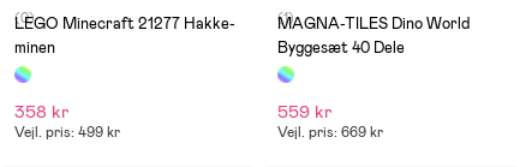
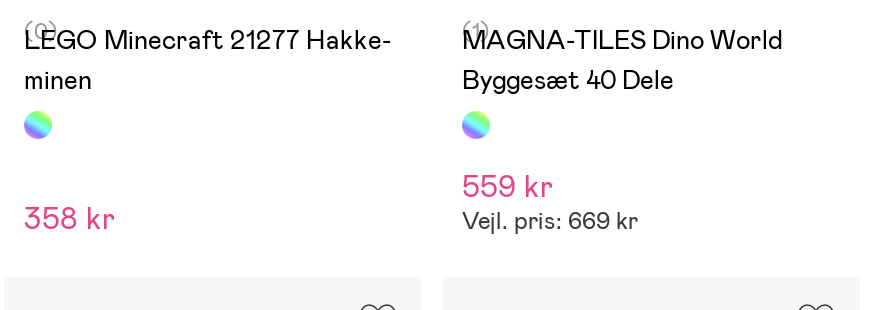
- Vejl. pris: 499 kr
